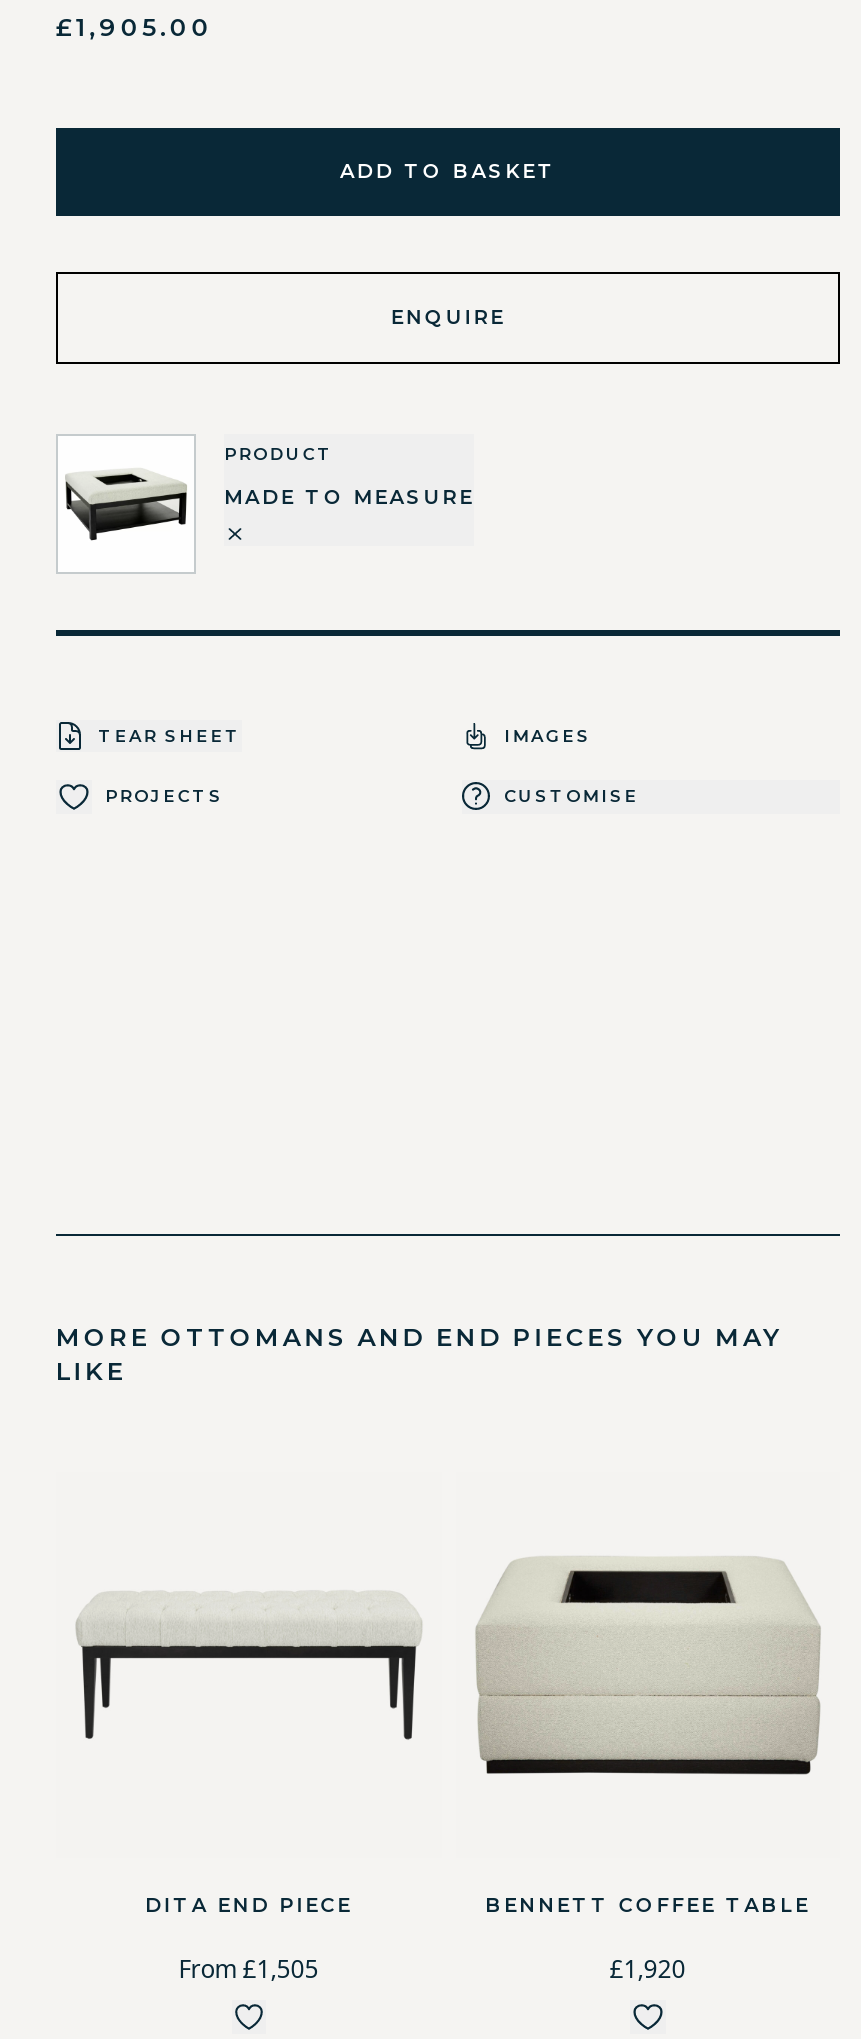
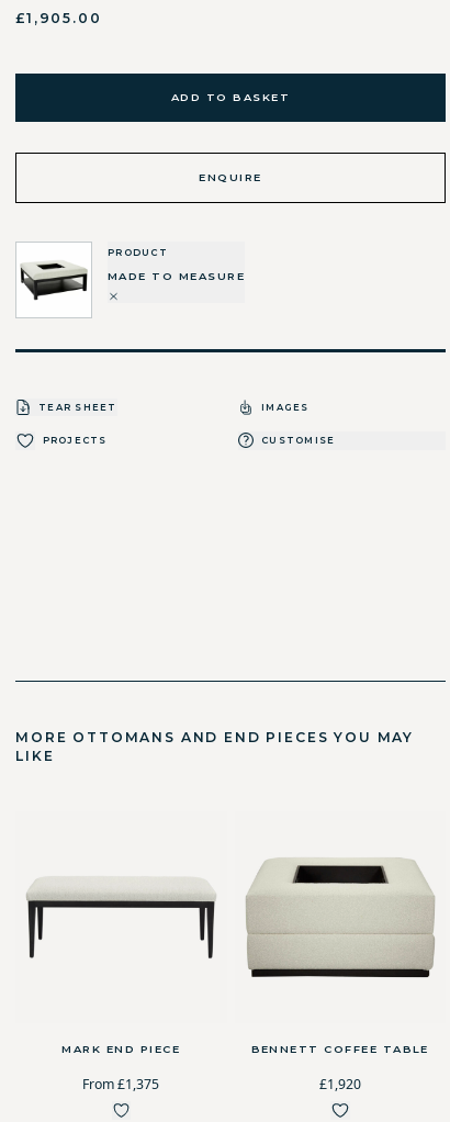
- [image]
+ [image]

- DITA END PIECE
+ MARK END PIECE

- From £1,505
+ From £1,375
